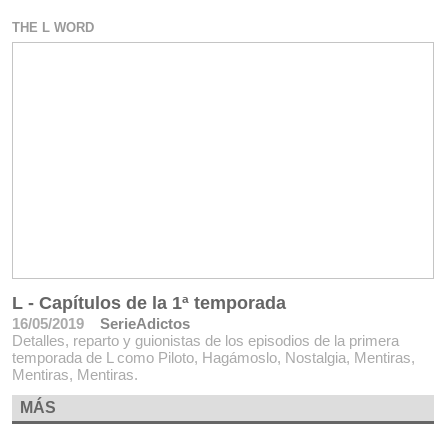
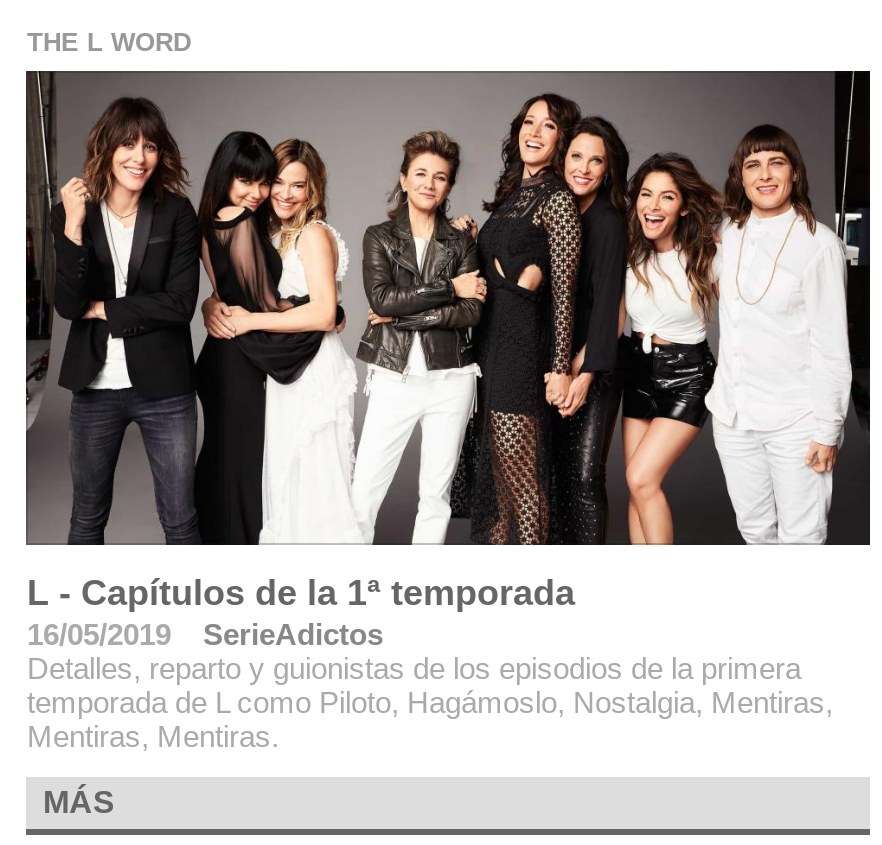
+ [image]
